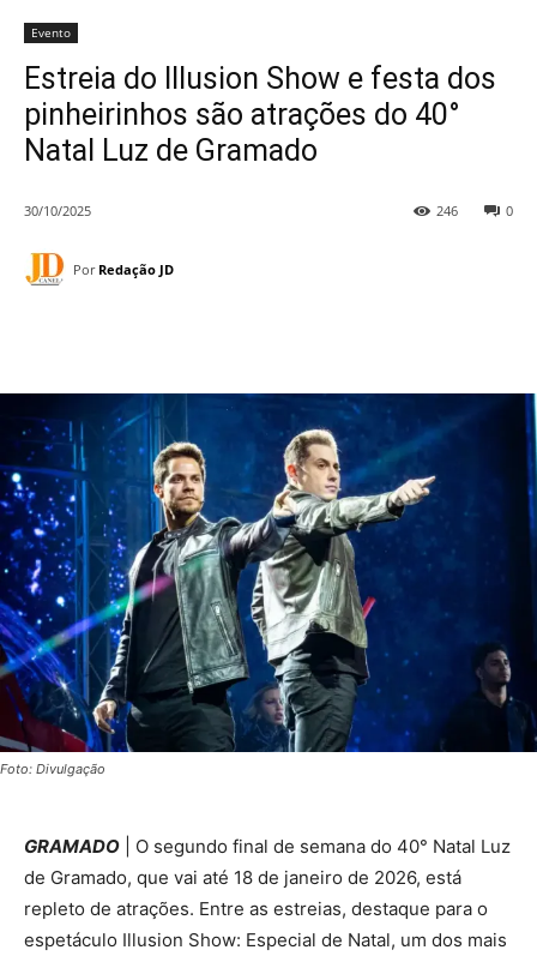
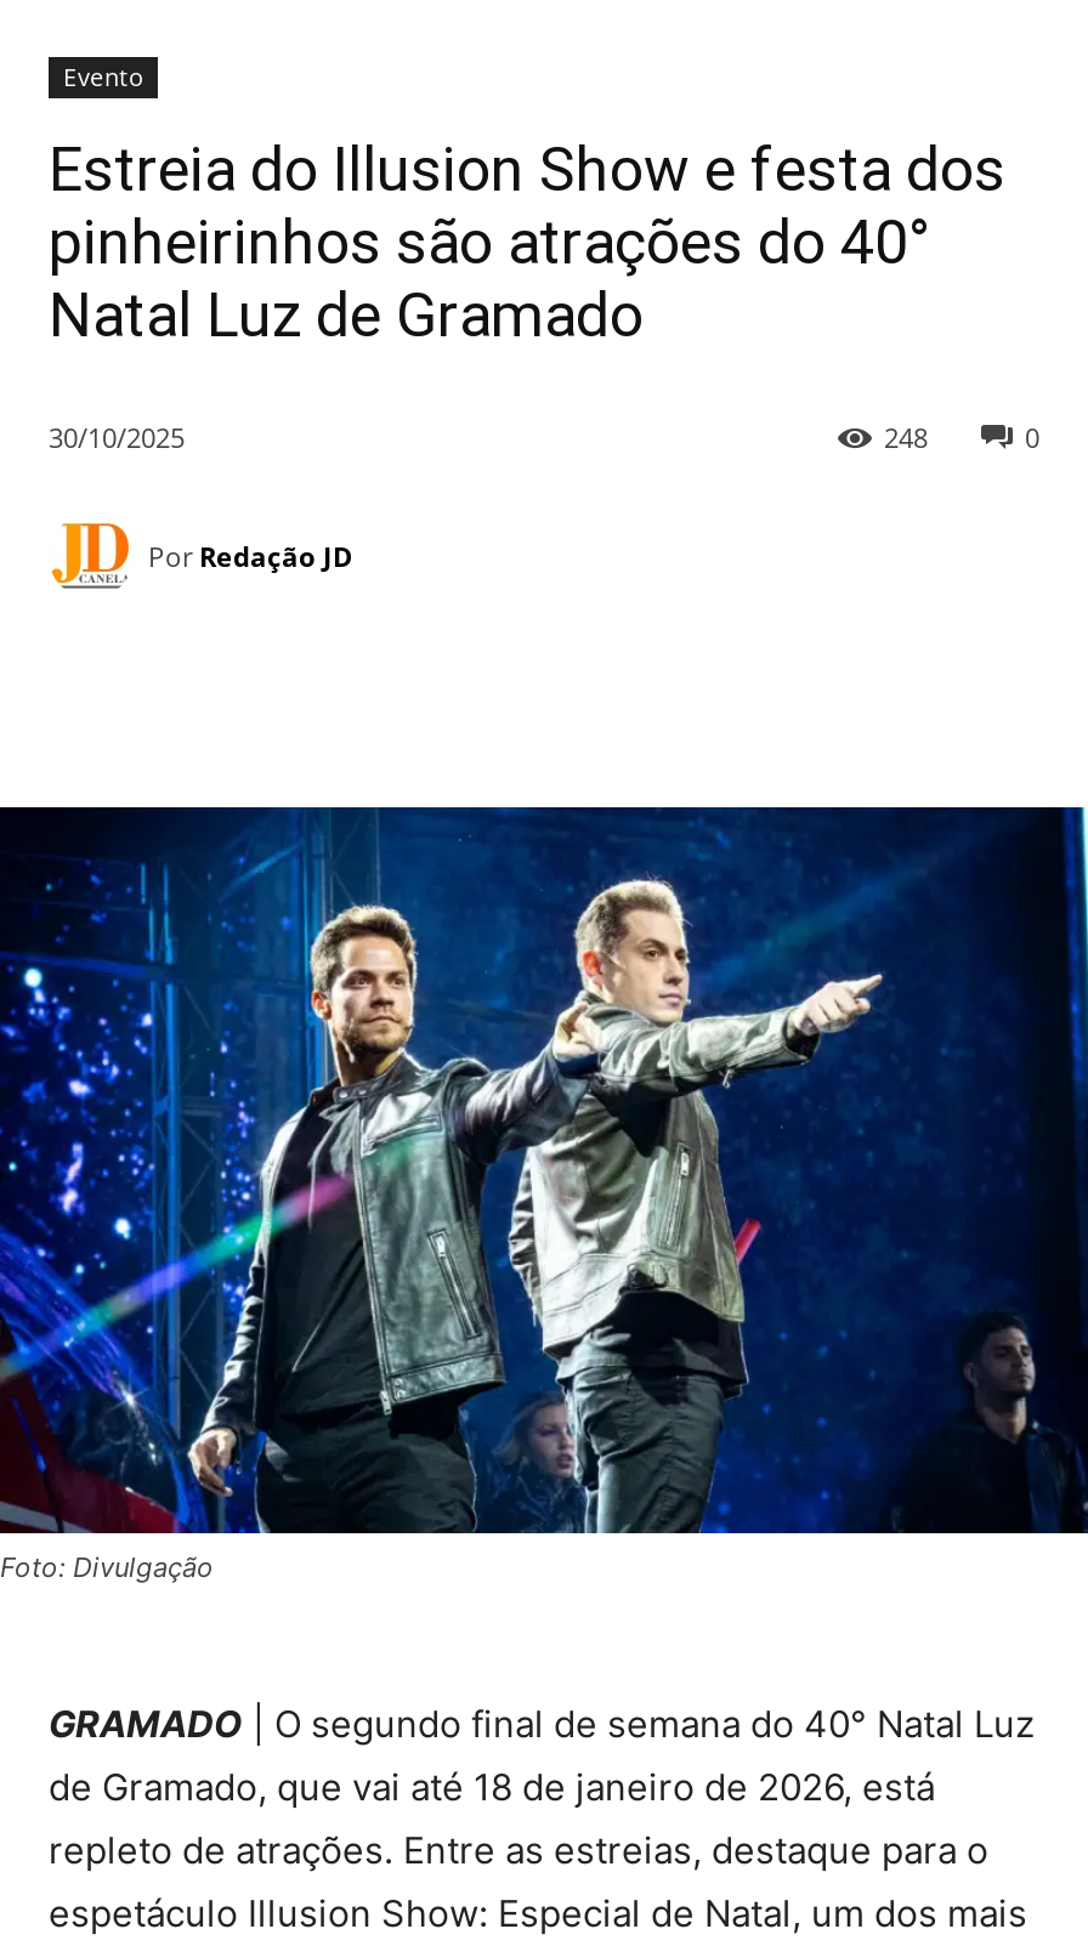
- 246
+ 248
